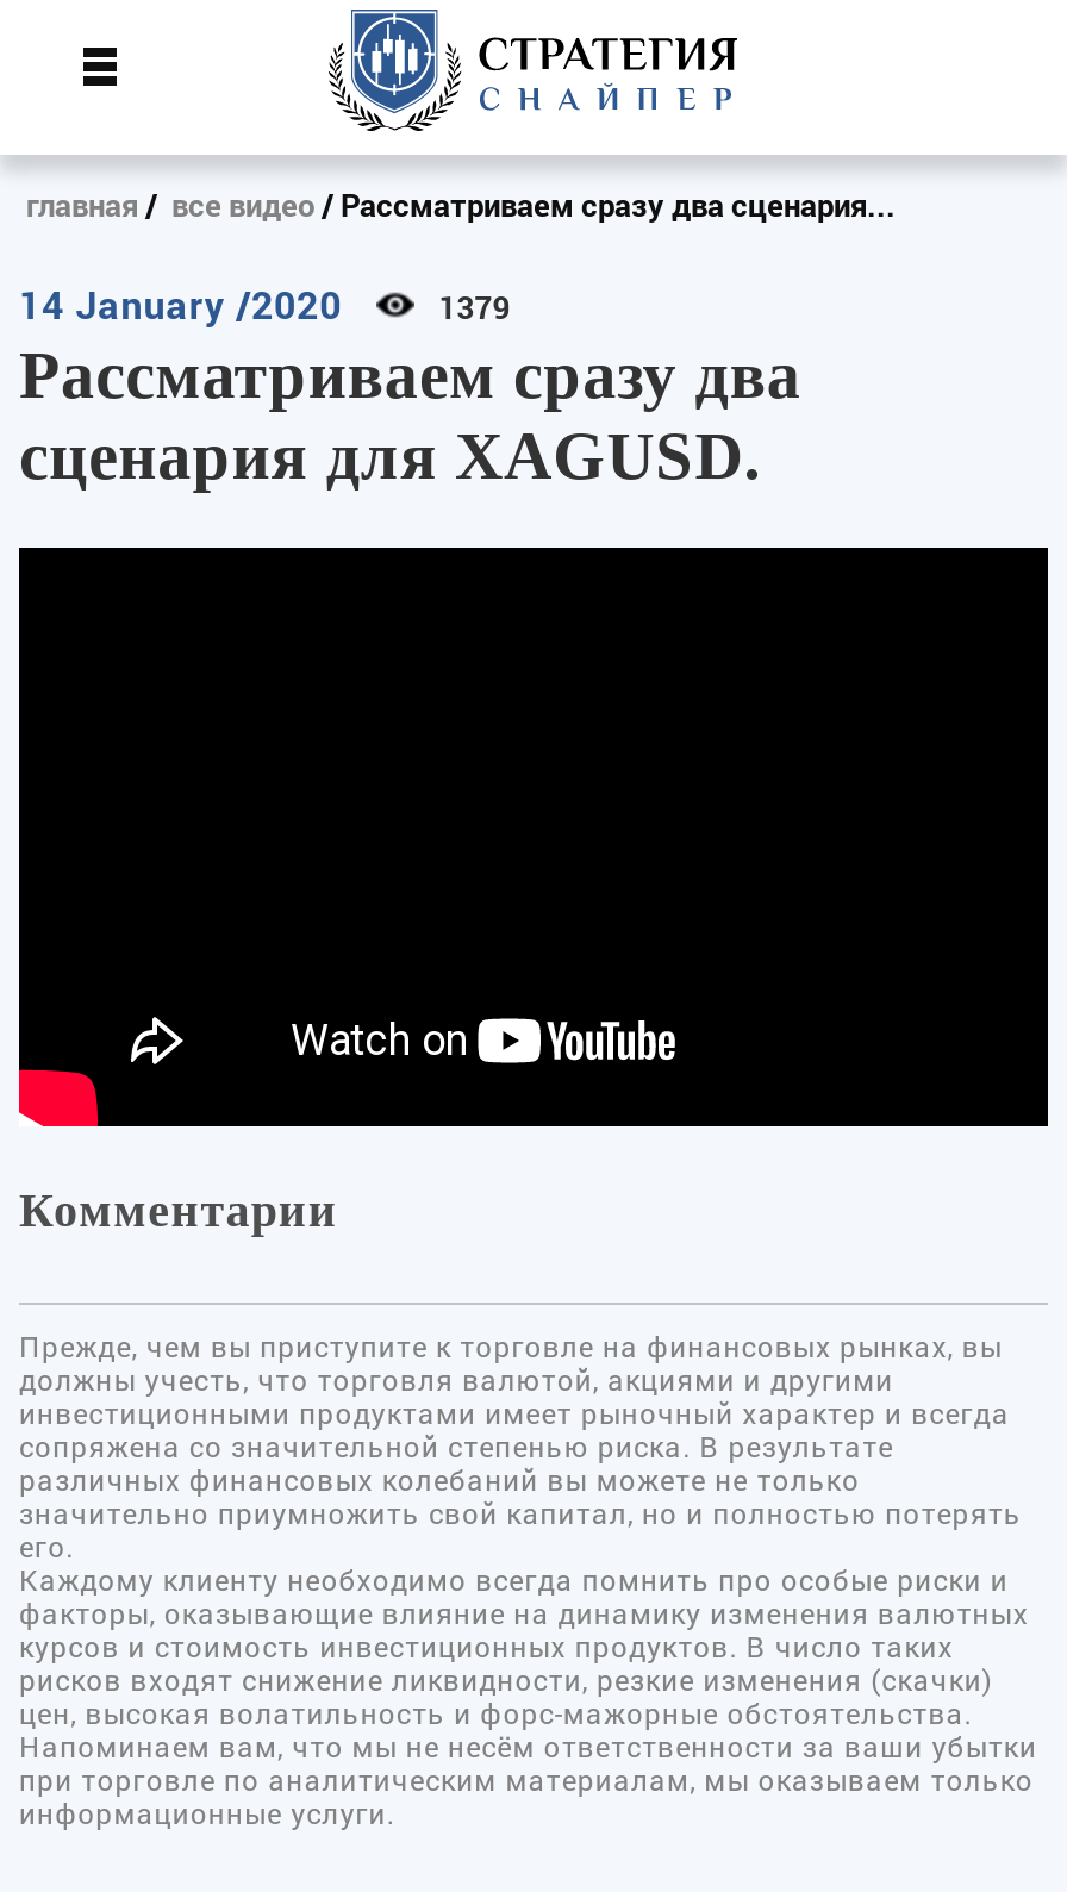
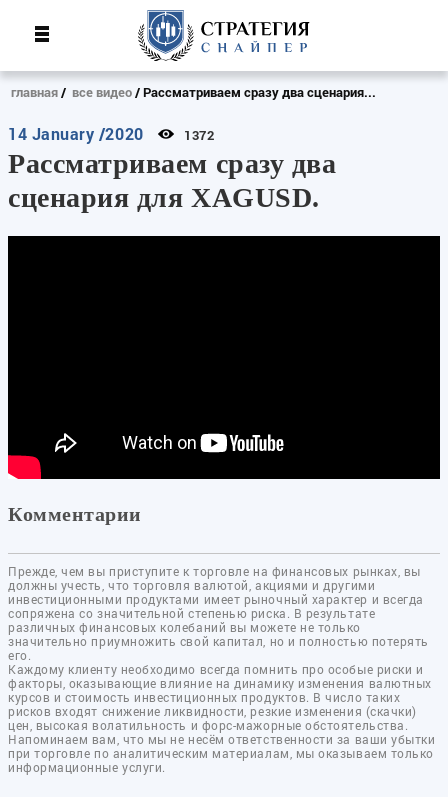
- 1379
+ 1372
